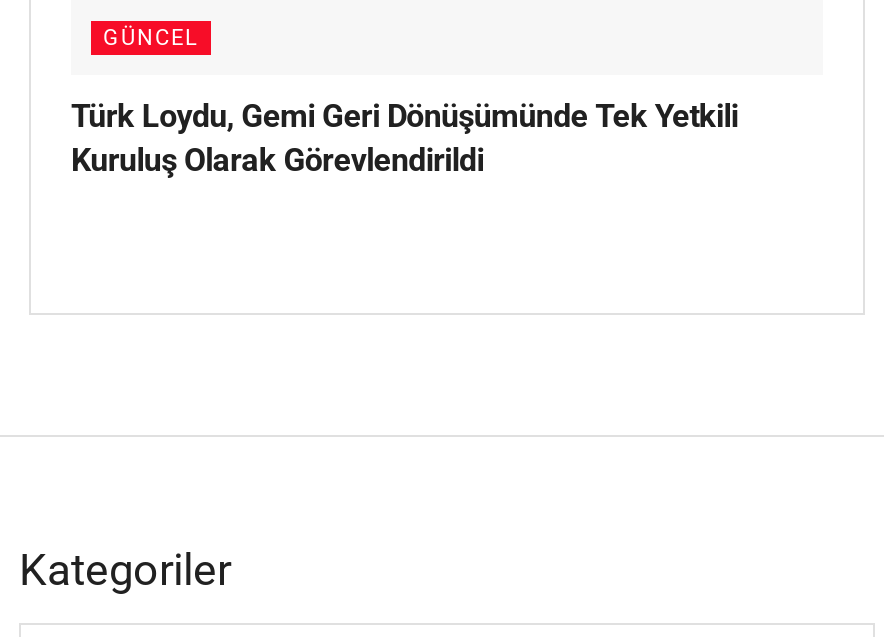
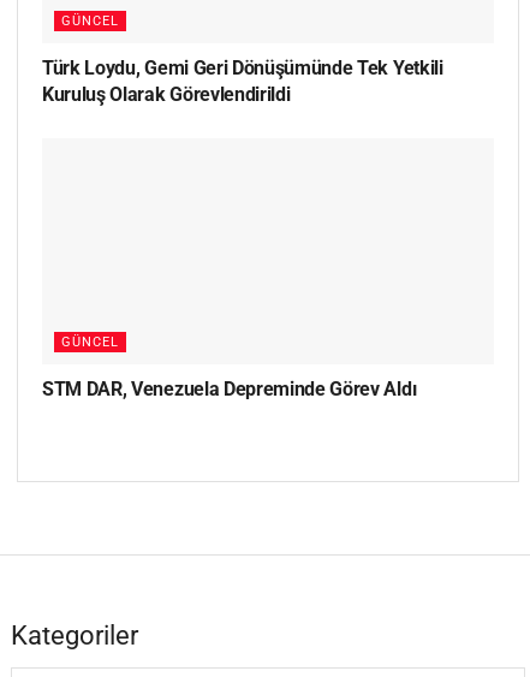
+ GÜNCEL
+ STM DAR, Venezuela Depreminde Görev Aldı
